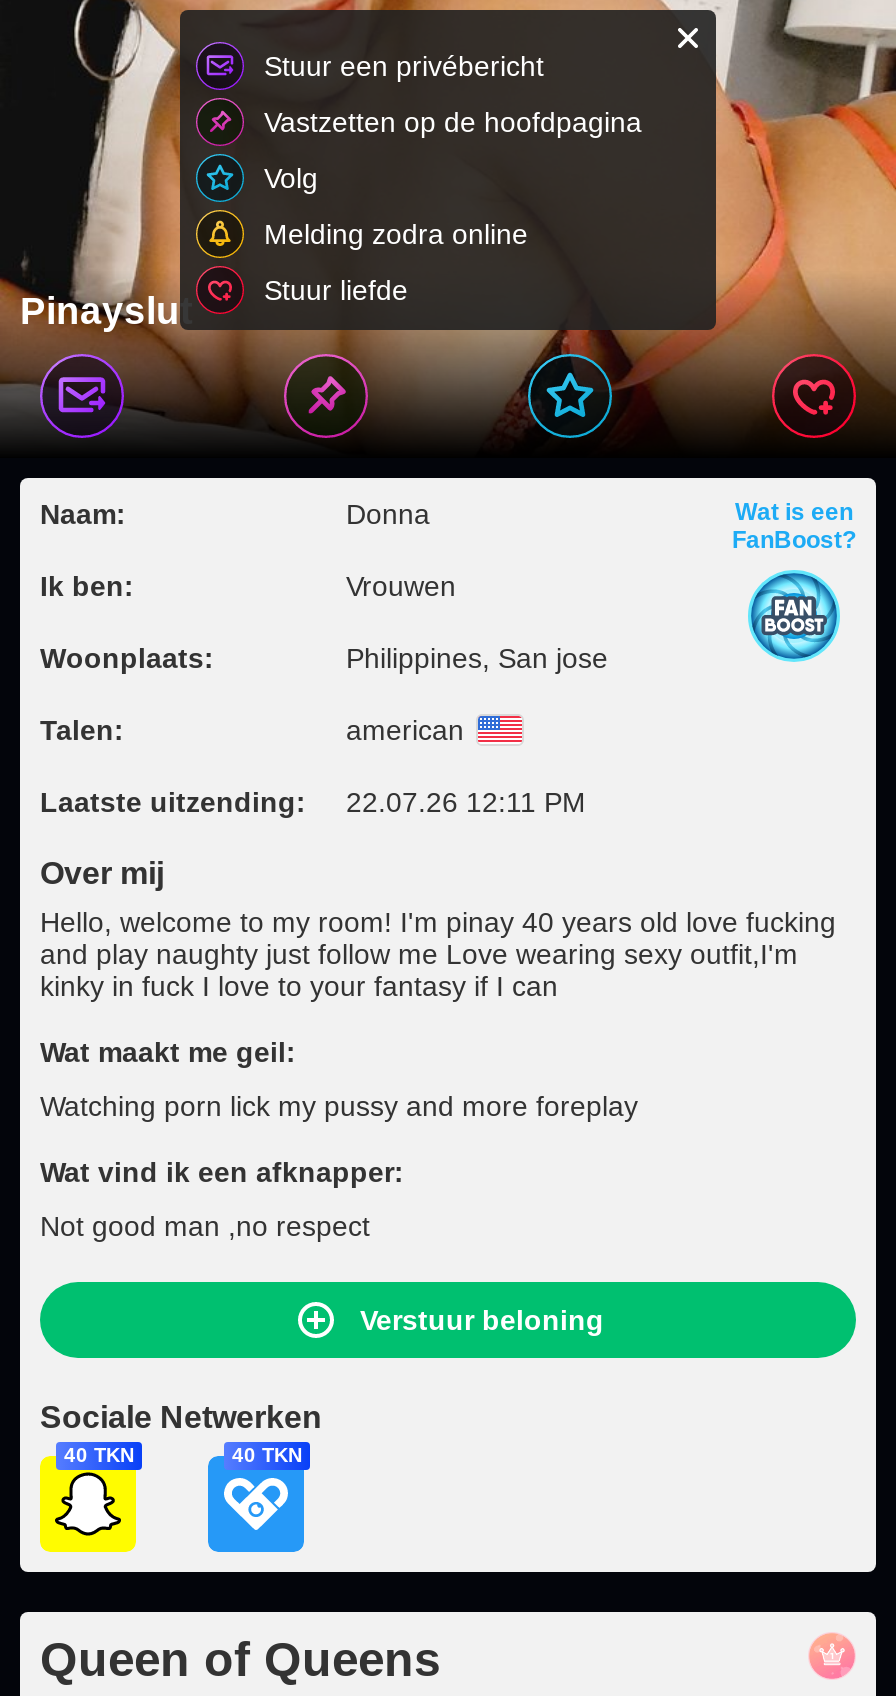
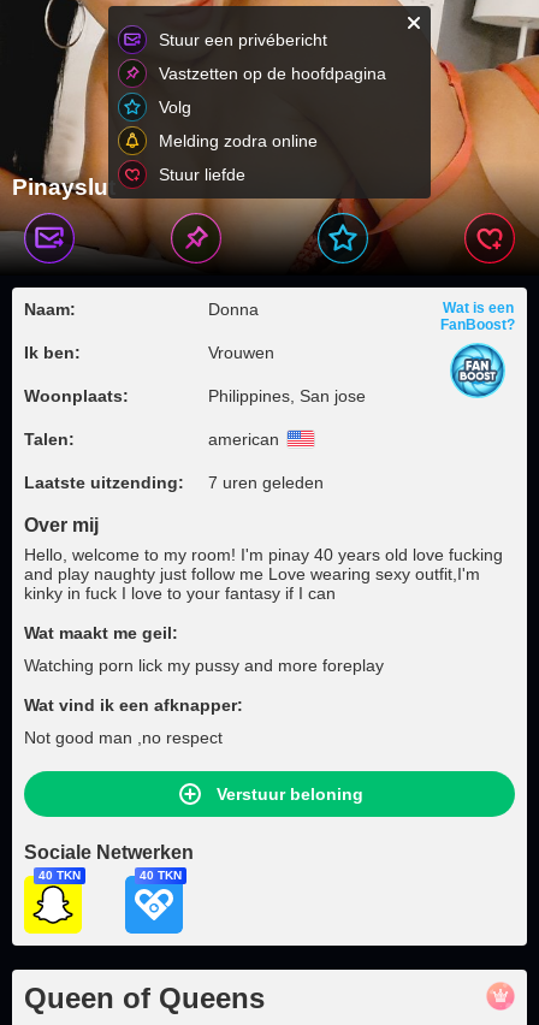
- Laatste uitzending: 22.07.26 12:11 PM
+ Laatste uitzending: 7 uren geleden
